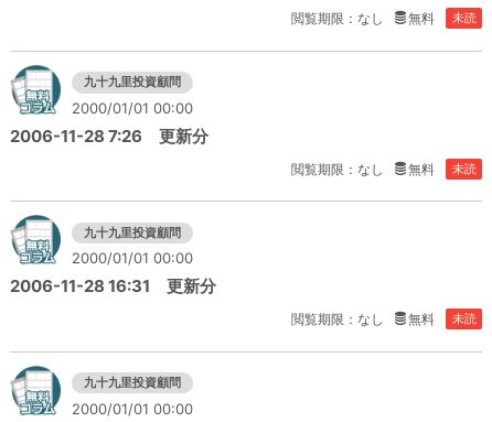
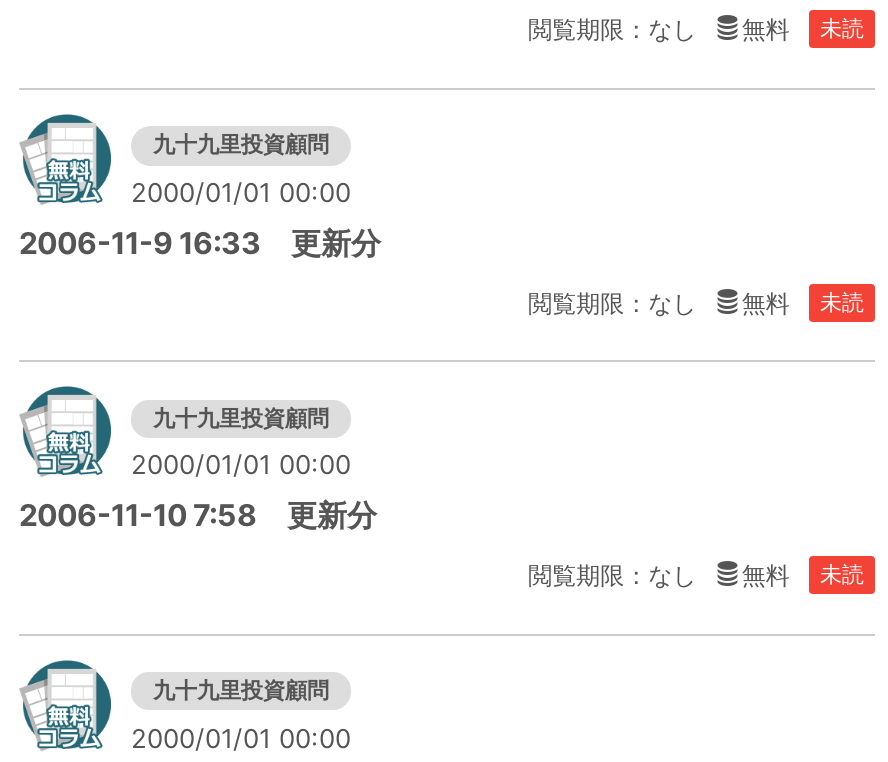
- 2006-11-28 7:26 更新分
+ 2006-11-9 16:33 更新分

- 2006-11-28 16:31 更新分
+ 2006-11-10 7:58 更新分
